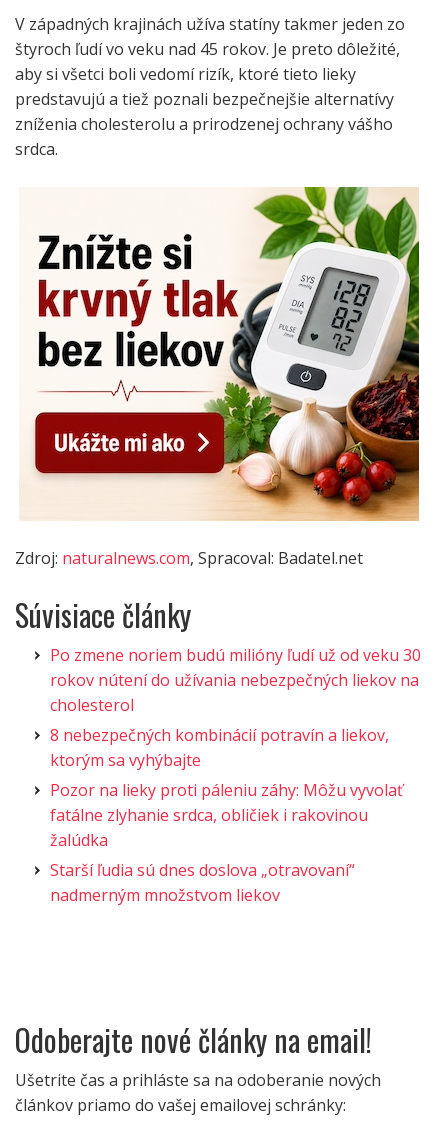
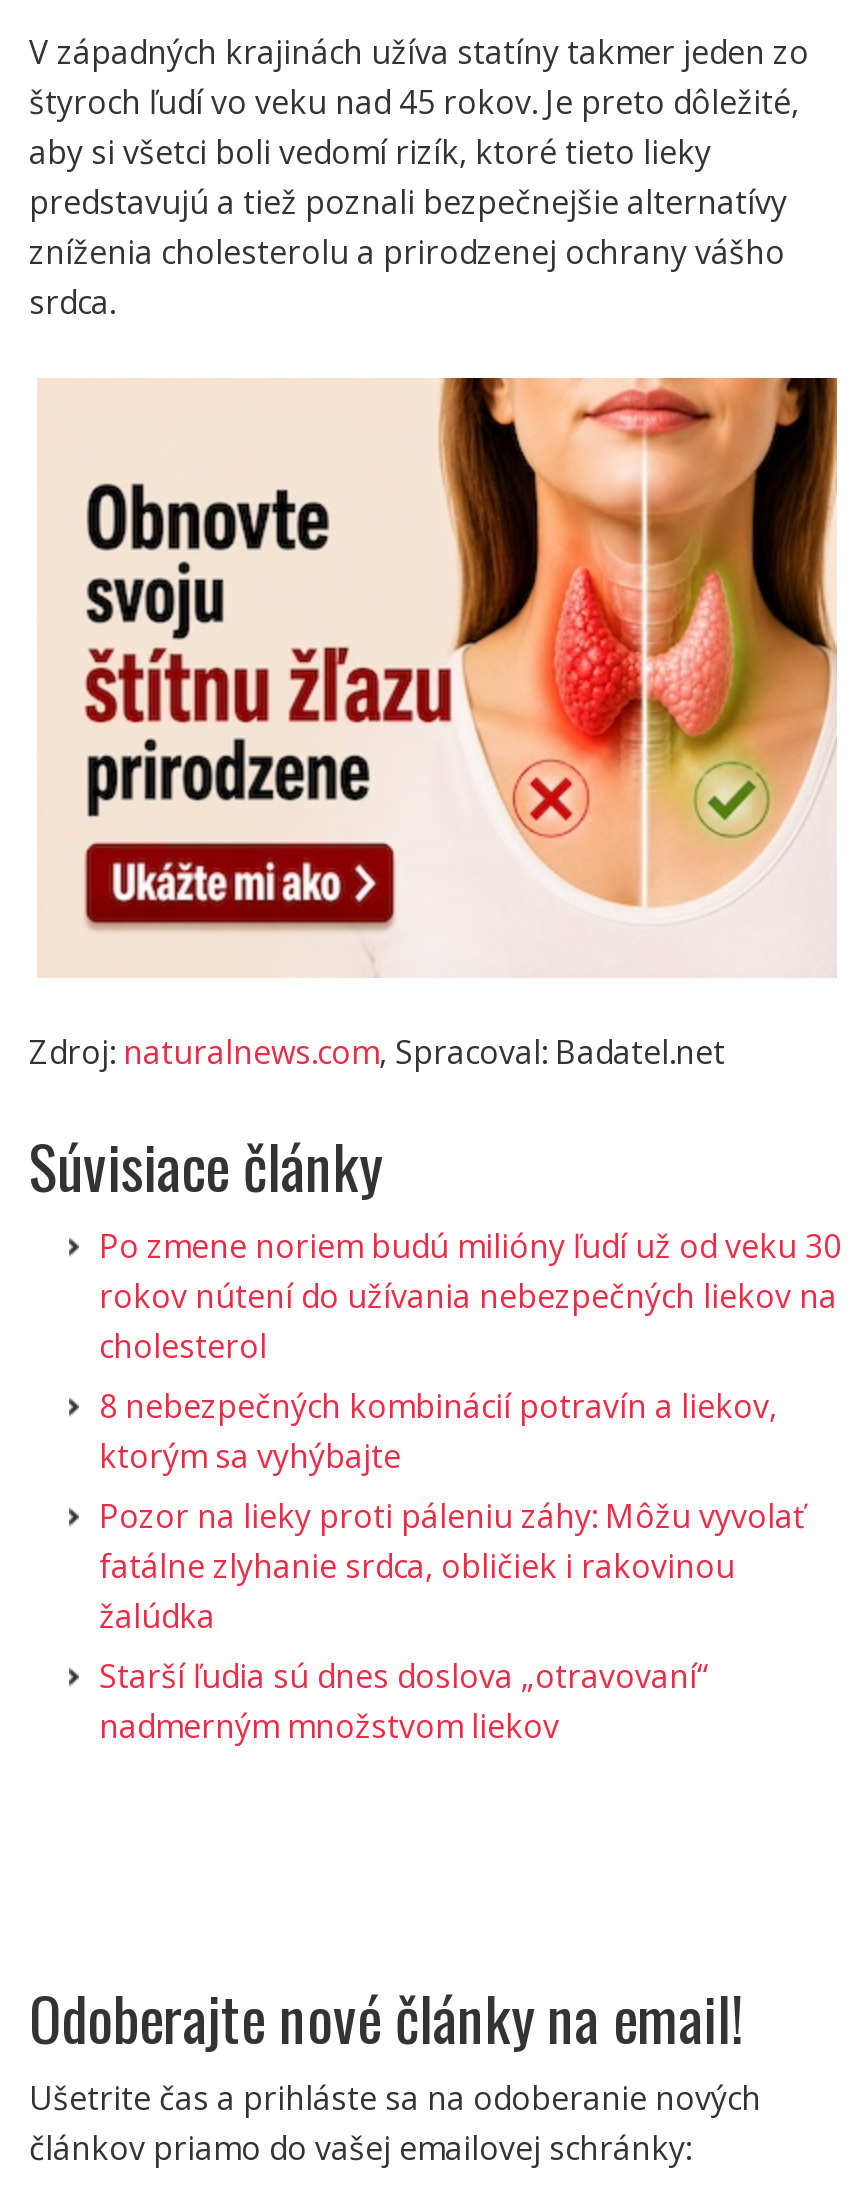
- [image]
+ [image]
